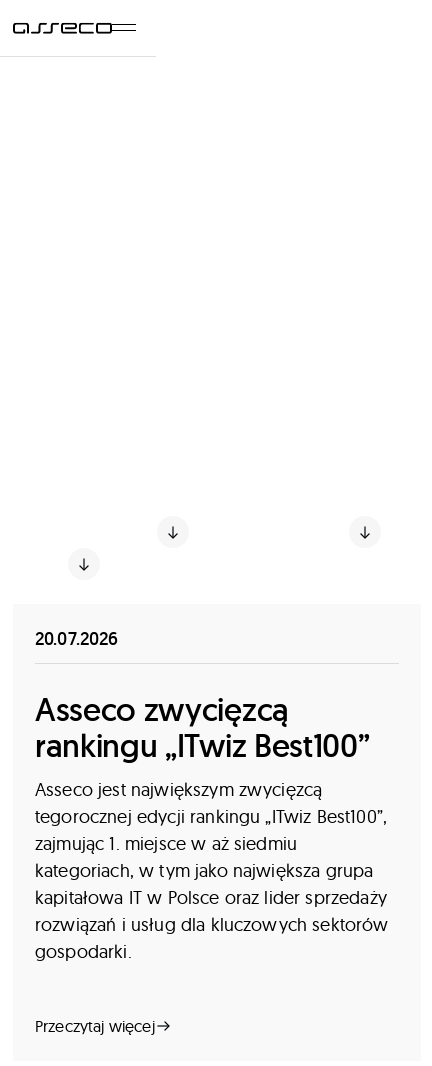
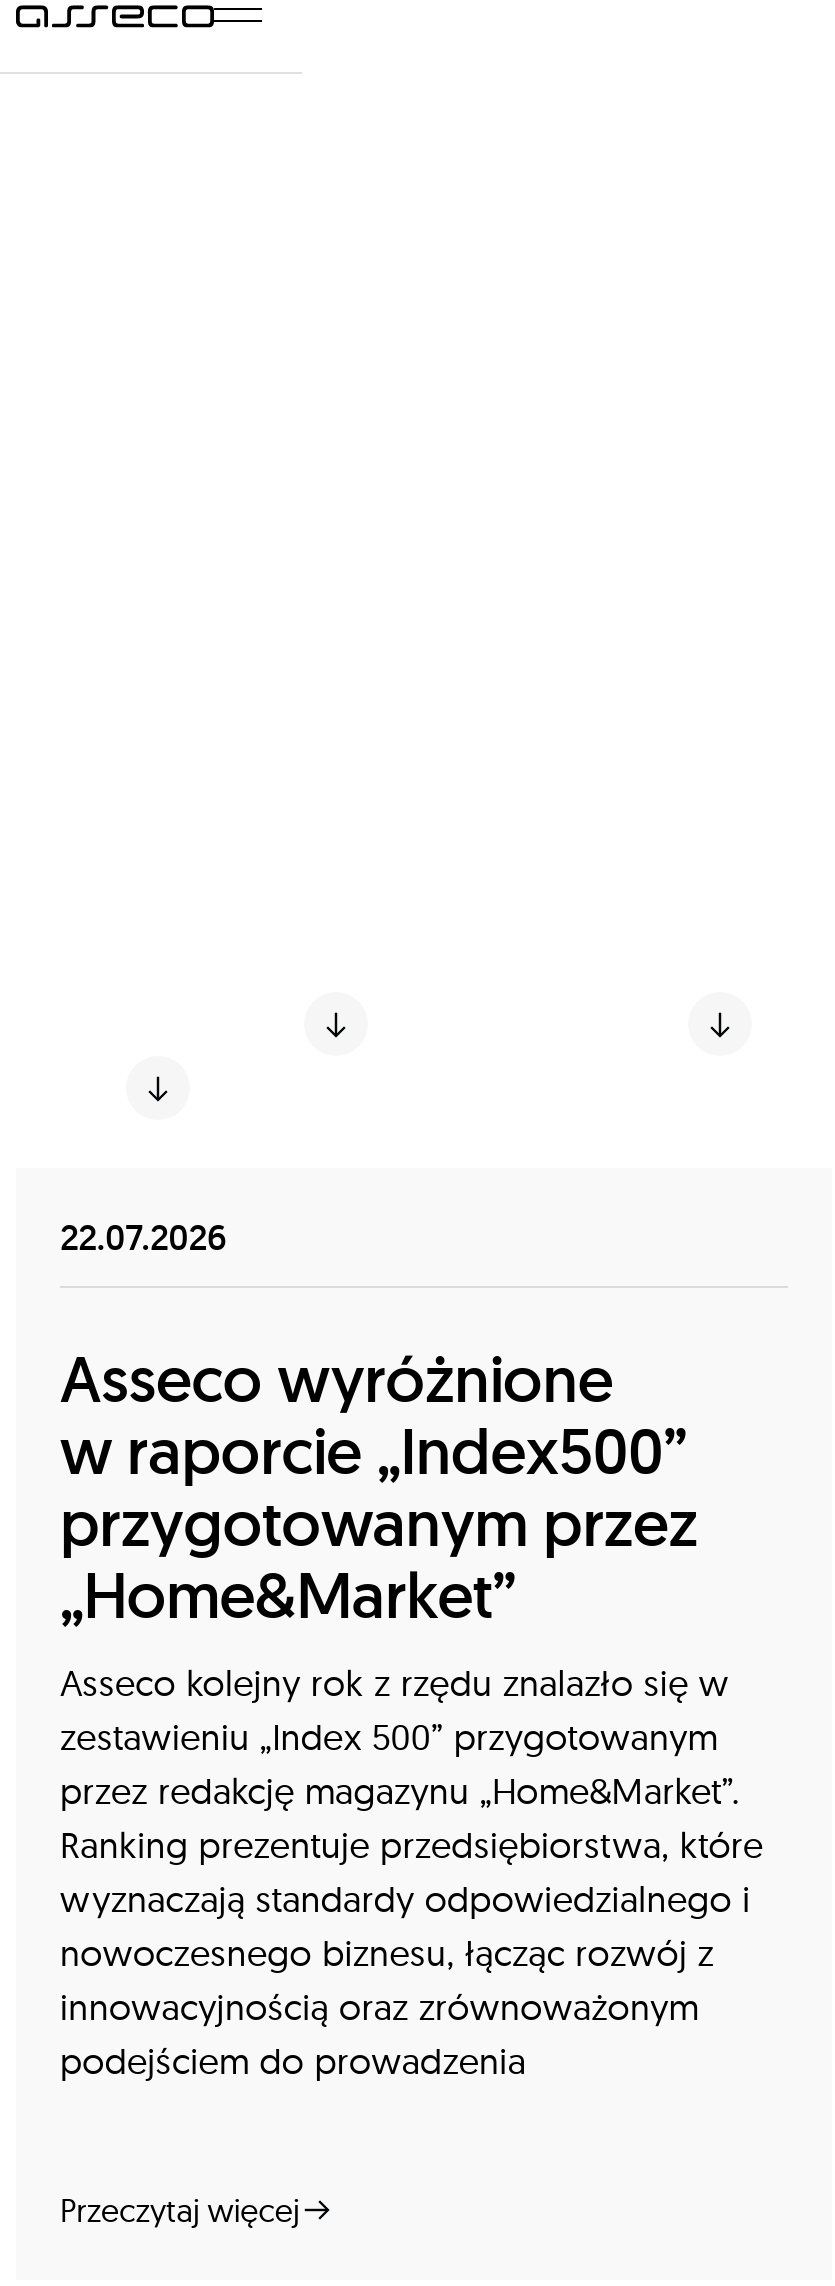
- 20.07.2026
+ 22.07.2026

- Asseco zwycięzcą
- rankingu „ITwiz Best100”
- Asseco jest największym zwycięzcą
- tegorocznej edycji rankingu „ITwiz Best100”,
- zajmując 1. miejsce w aż siedmiu
- kategoriach, w tym jako największa grupa
- kapitałowa IT w Polsce oraz lider sprzedaży
- rozwiązań i usług dla kluczowych sektorów
- gospodarki.
+ Asseco wyróżnione
+ w raporcie „Index500”
+ przygotowanym przez
+ „Home&Market”
+ Asseco kolejny rok z rzędu znalazło się w
+ zestawieniu „Index 500” przygotowanym
+ przez redakcję magazynu „Home&Market”.
+ Ranking prezentuje przedsiębiorstwa, które
+ wyznaczają standardy odpowiedzialnego i
+ nowoczesnego biznesu, łącząc rozwój z
+ innowacyjnością oraz zrównoważonym
+ podejściem do prowadzenia
